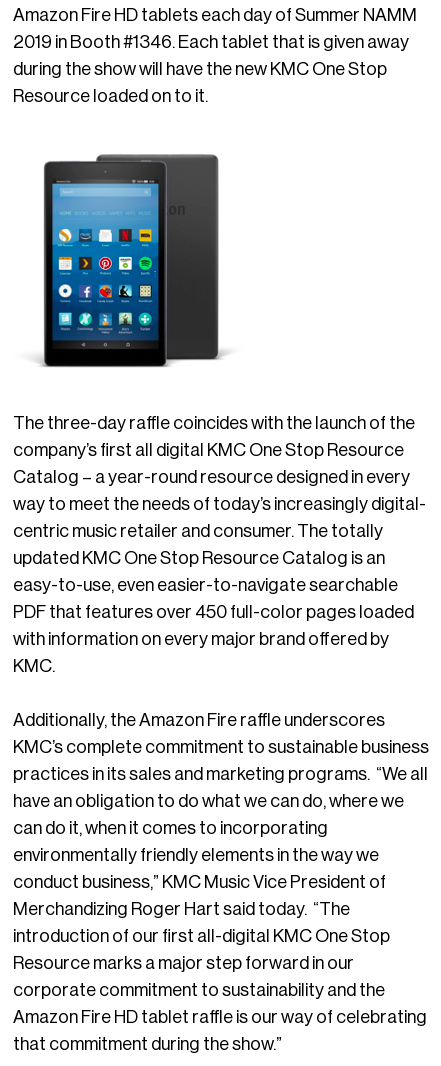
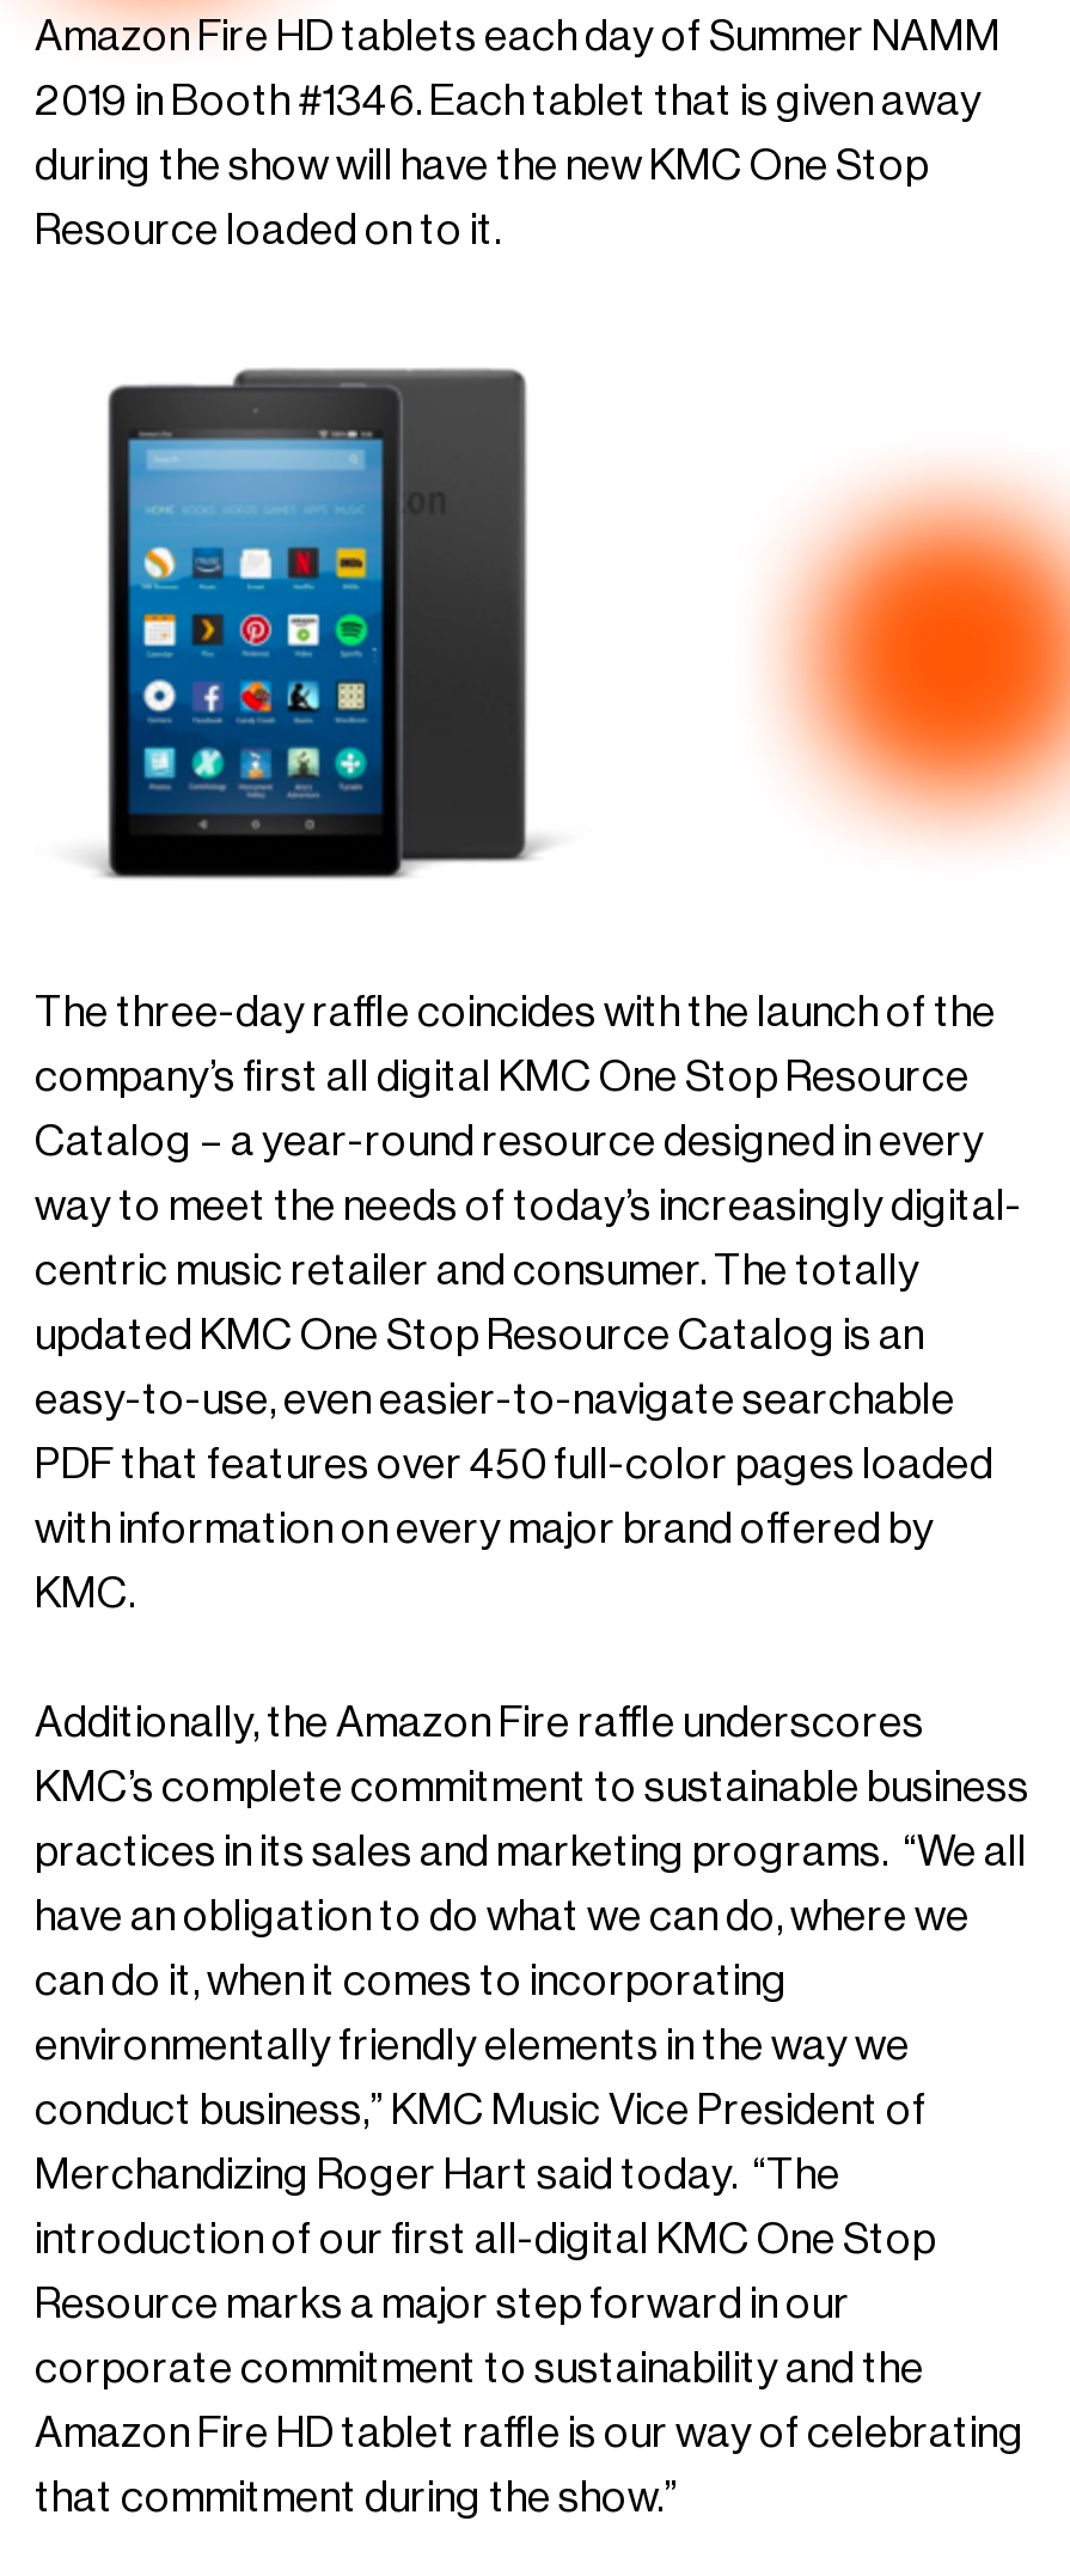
+ [image]
